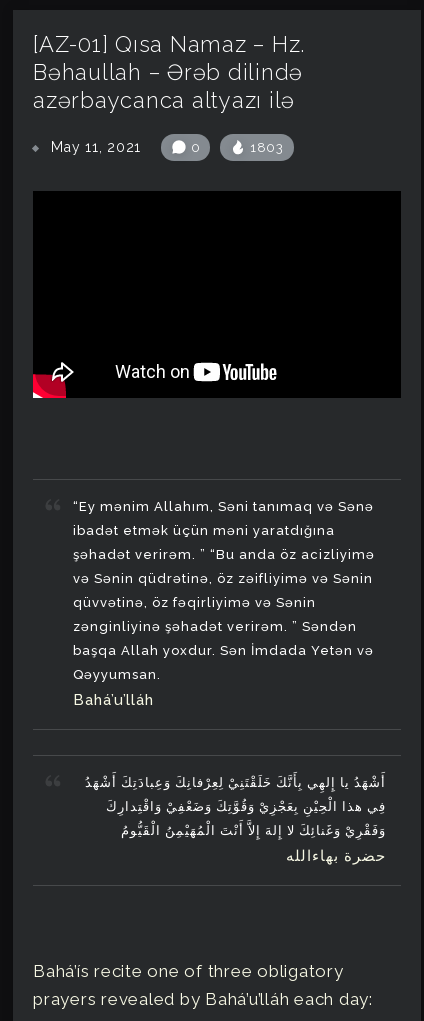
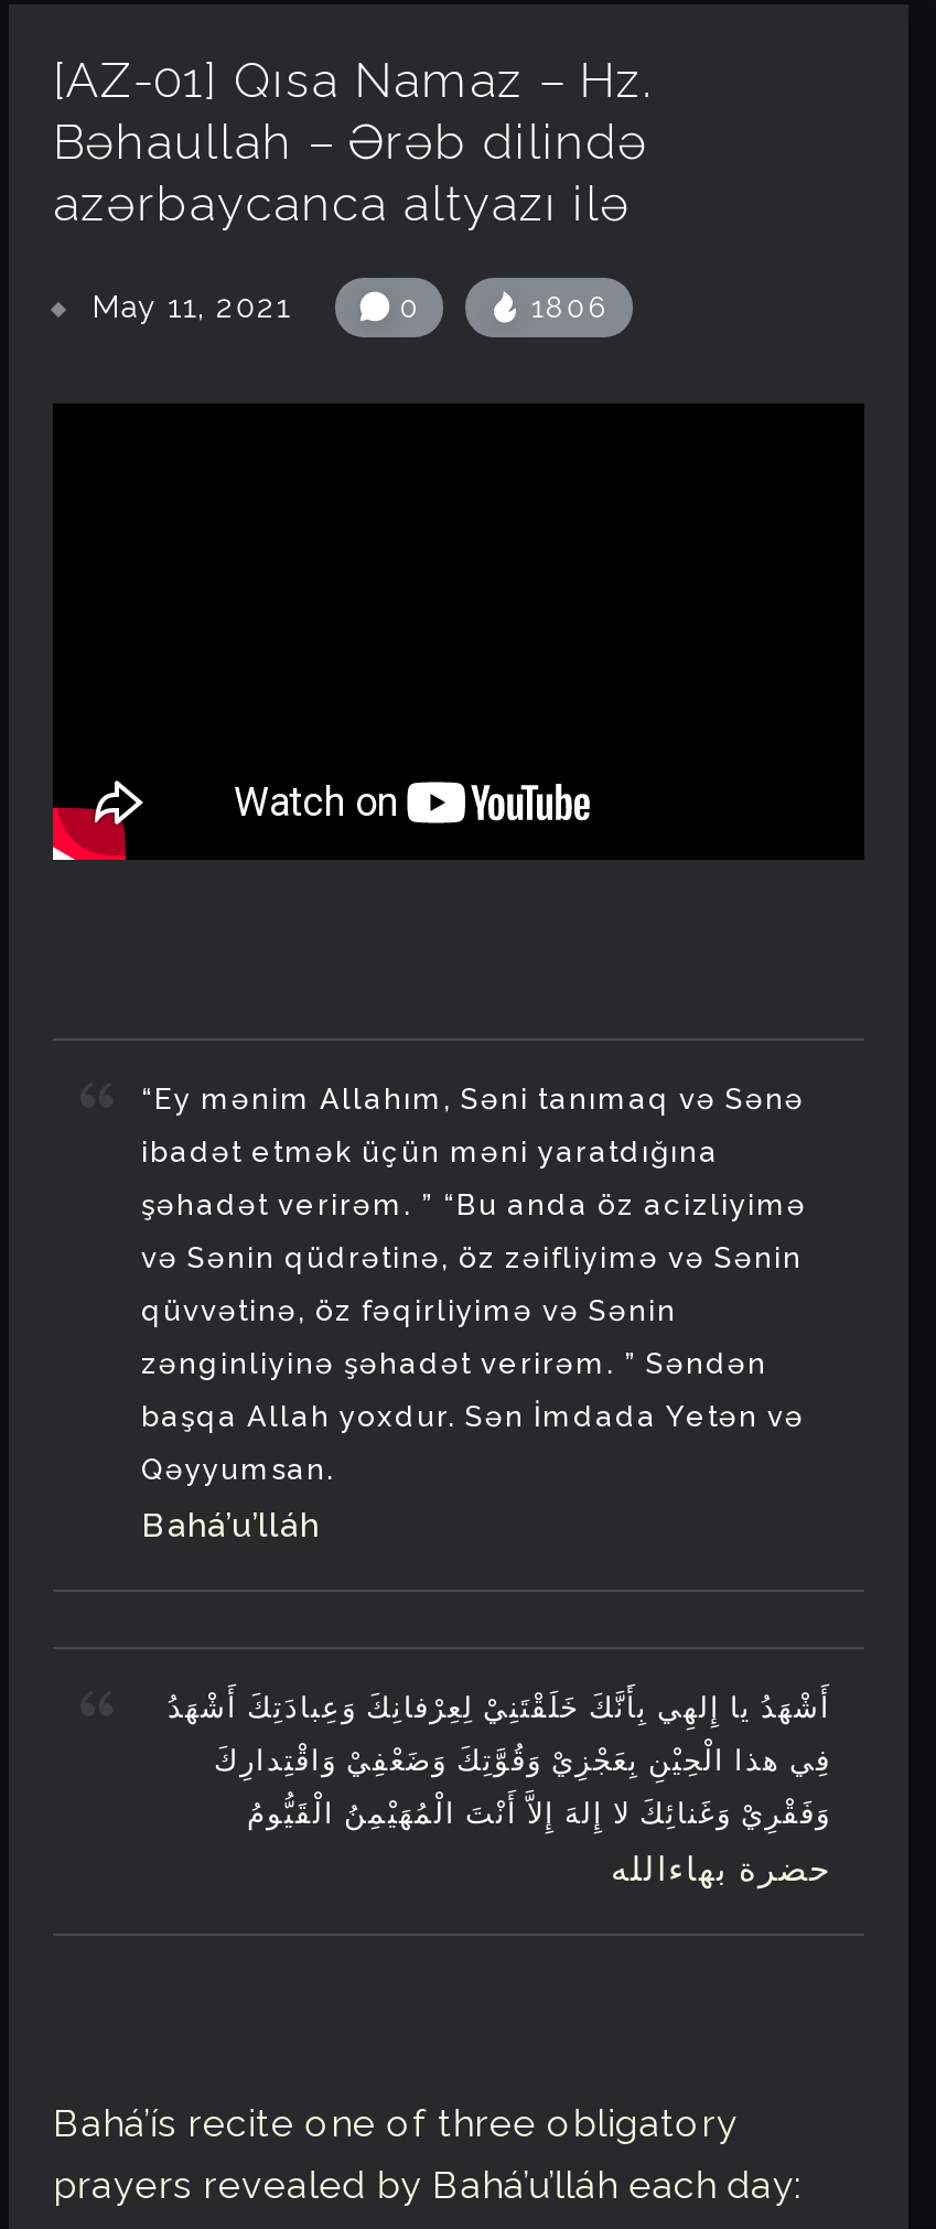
- 1803
+ 1806
